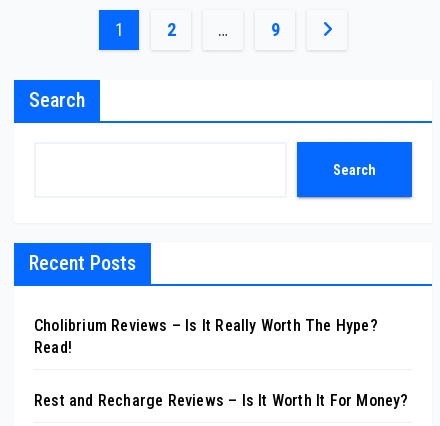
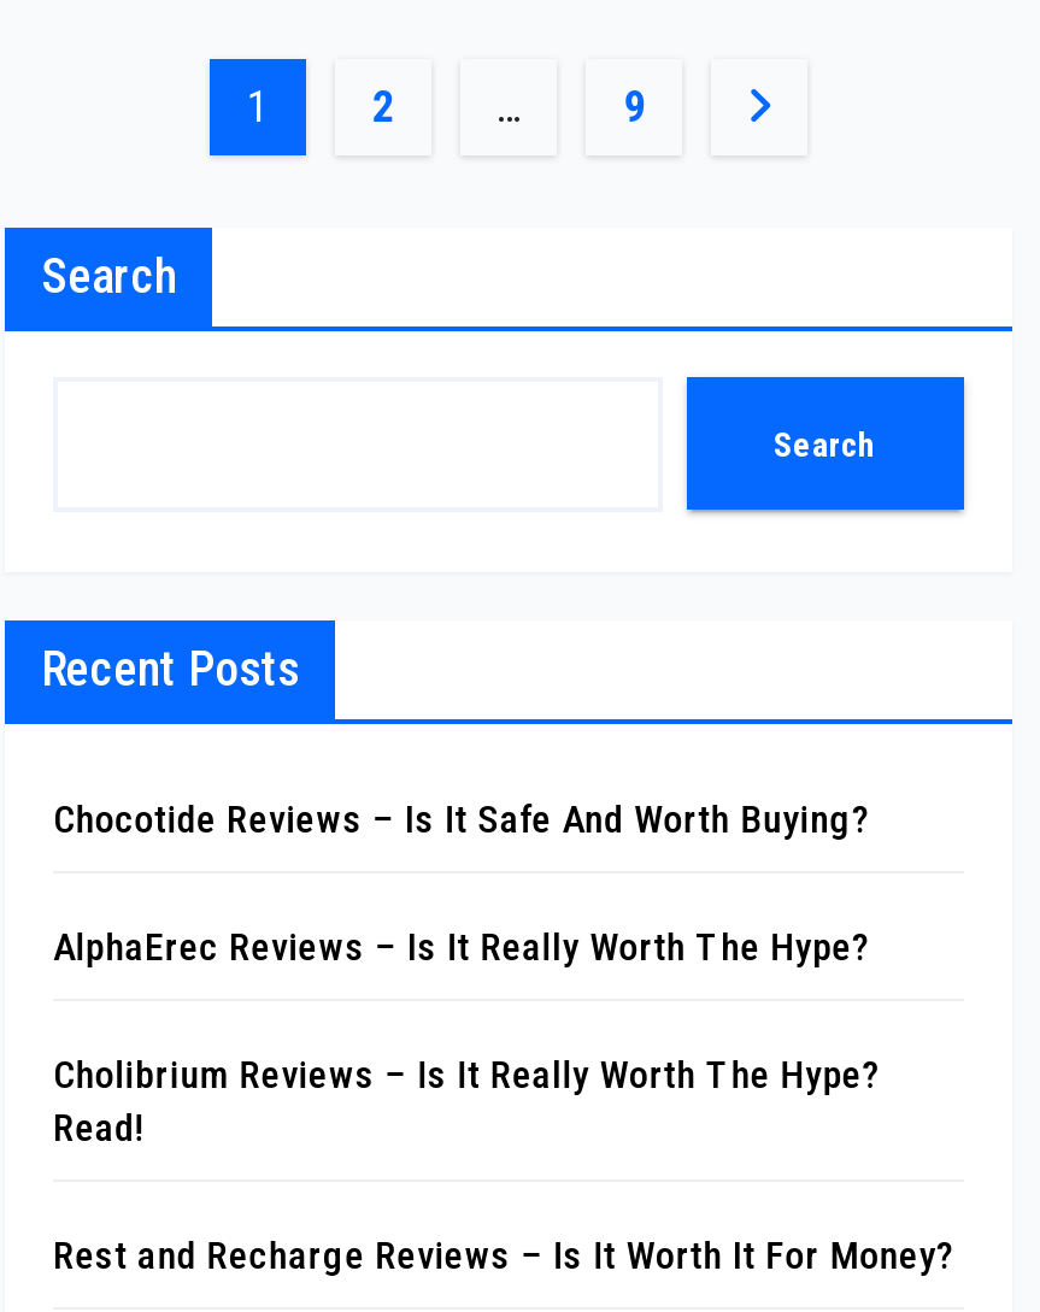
+ Chocotide Reviews – Is It Safe And Worth Buying?
+ AlphaErec Reviews – Is It Really Worth The Hype?
